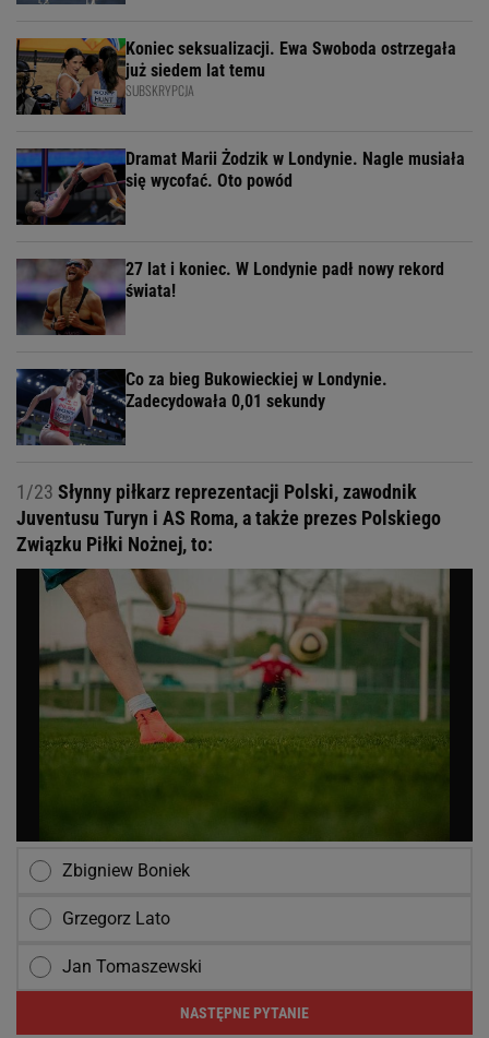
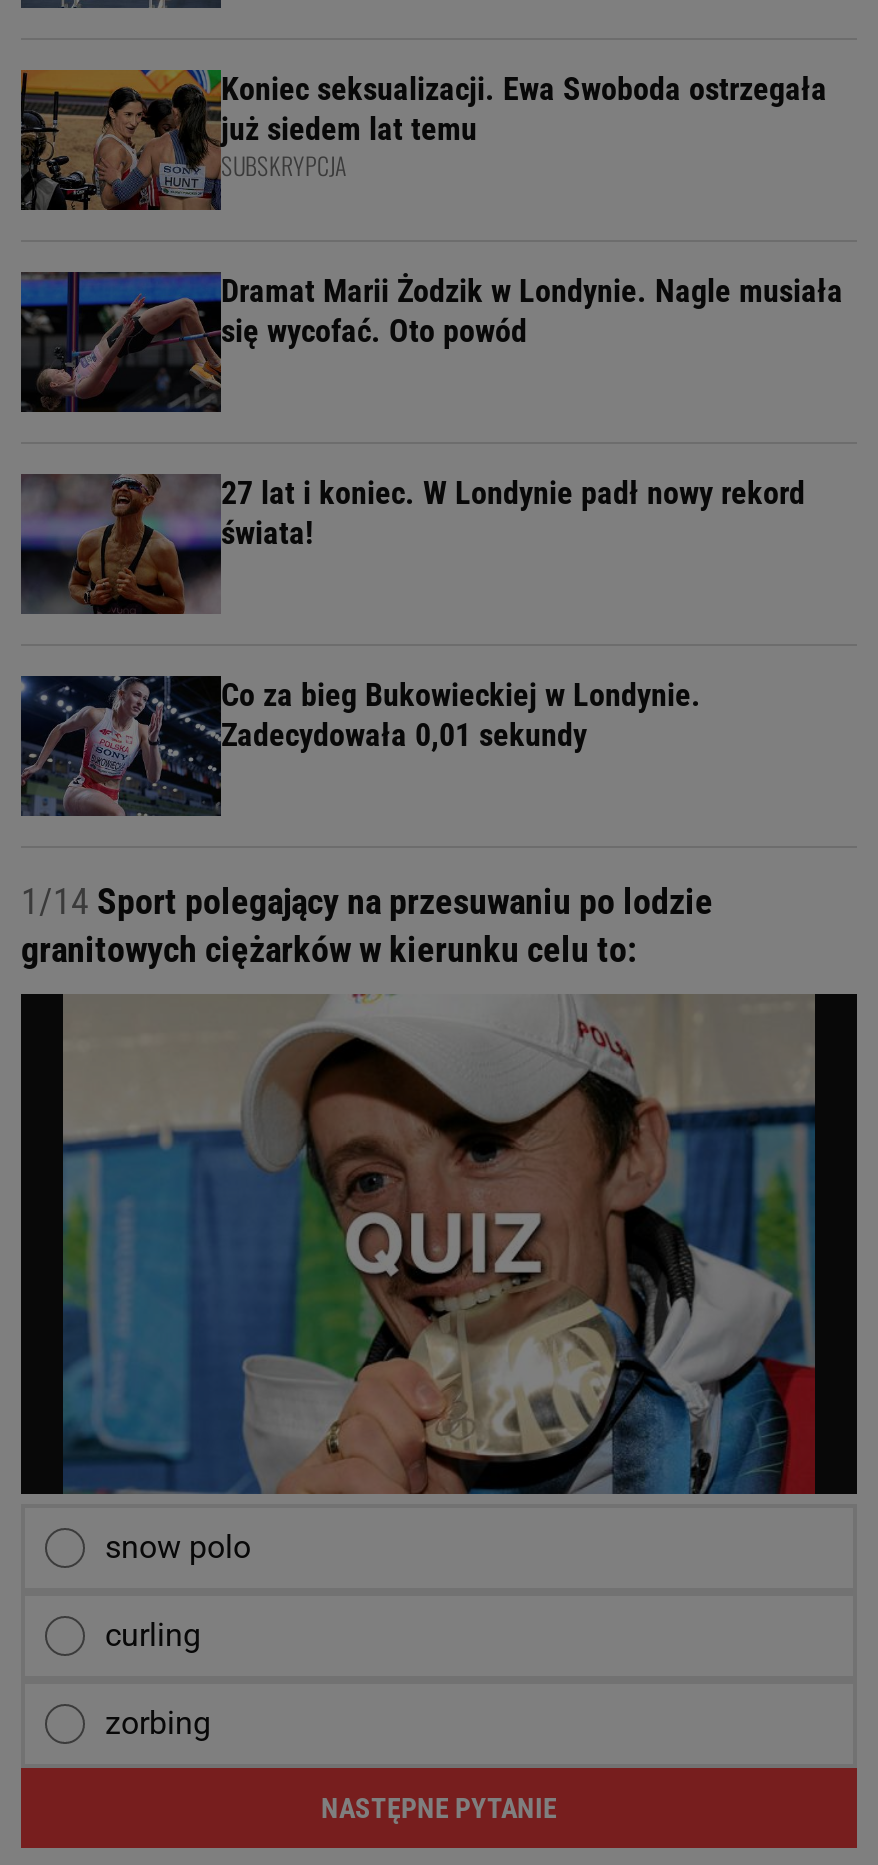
- 1/23 Słynny piłkarz reprezentacji Polski, zawodnik
- Juventusu Turyn i AS Roma, a także prezes Polskiego
- Związku Piłki Nożnej, to:
+ 1/14 Sport polegający na przesuwaniu po lodzie
+ granitowych ciężarków w kierunku celu to:

- [image]
- Zbigniew Boniek
+ [image]
+ snow polo

- Grzegorz Lato
+ curling

- Jan Tomaszewski
+ zorbing
